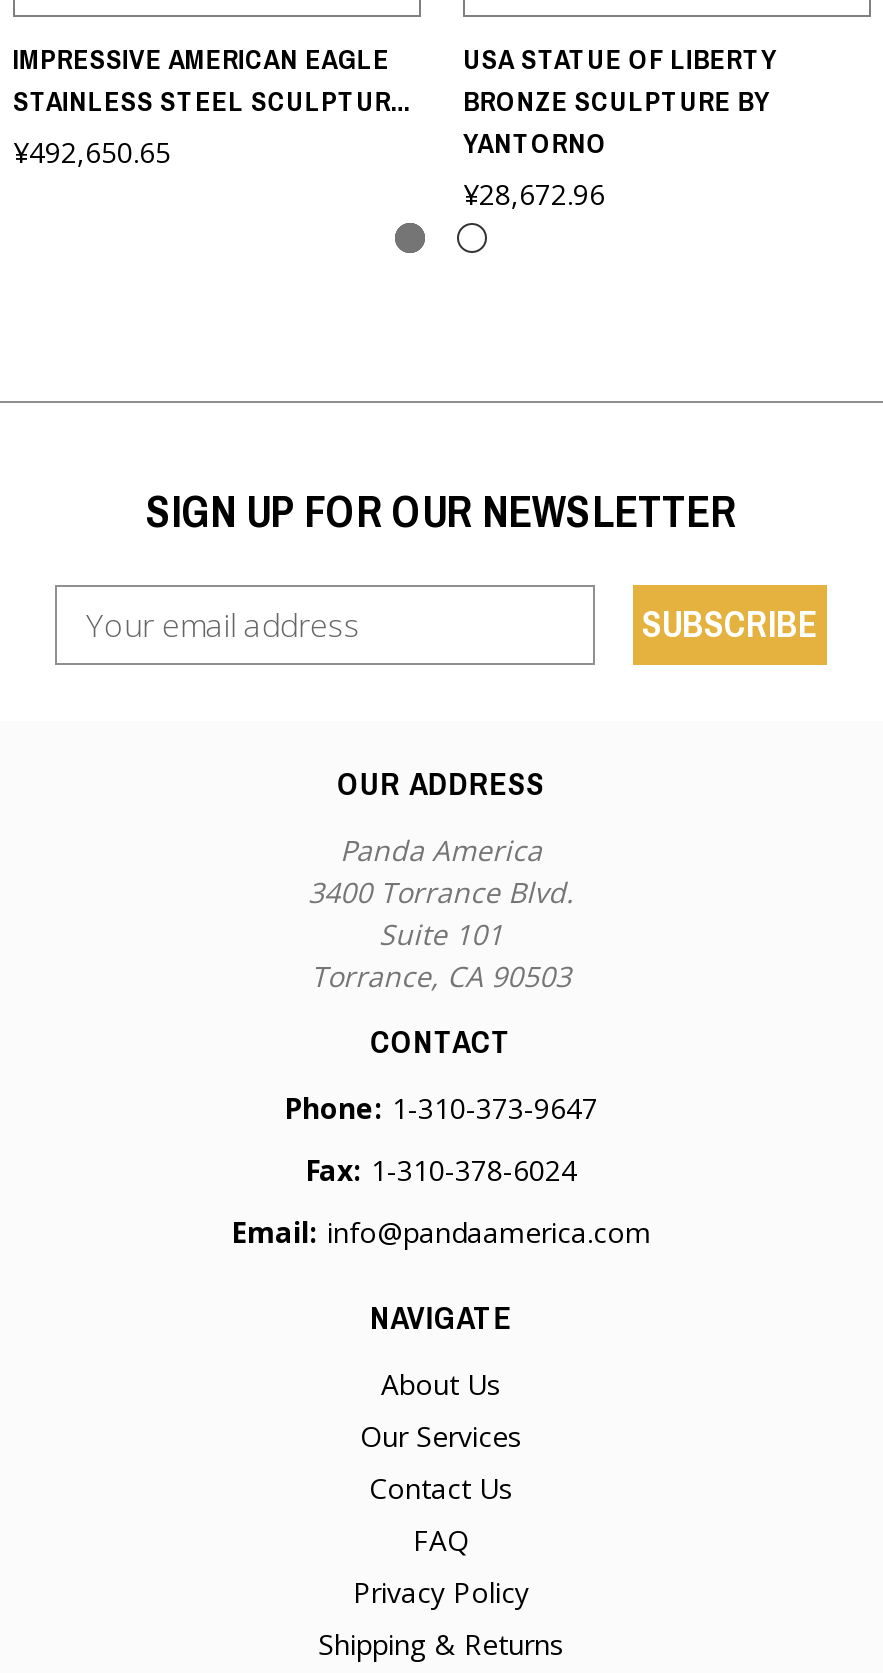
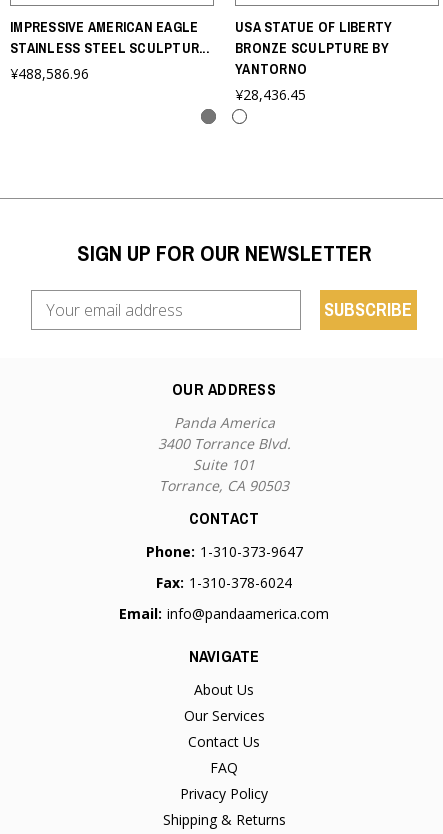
- ¥492,650.65
+ ¥488,586.96

- ¥28,672.96
+ ¥28,436.45
